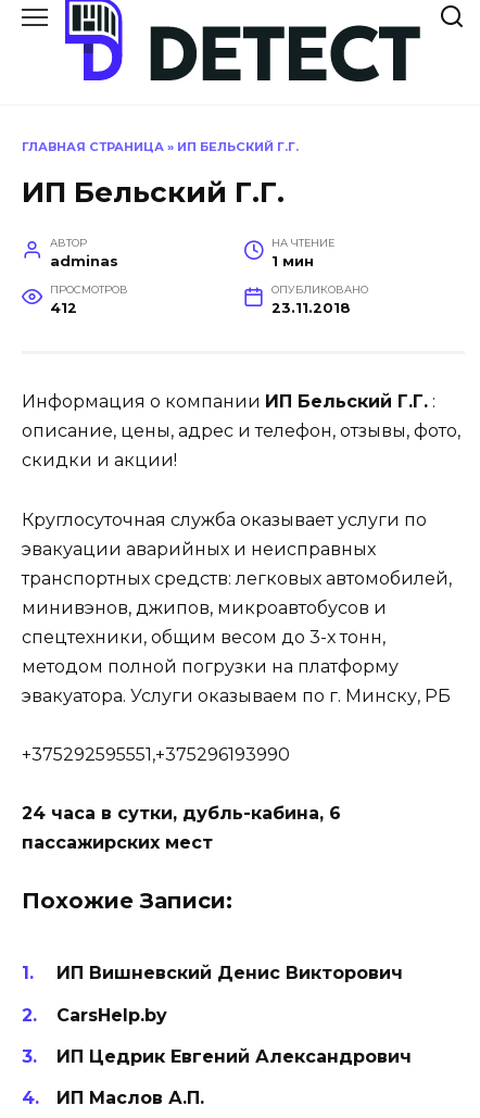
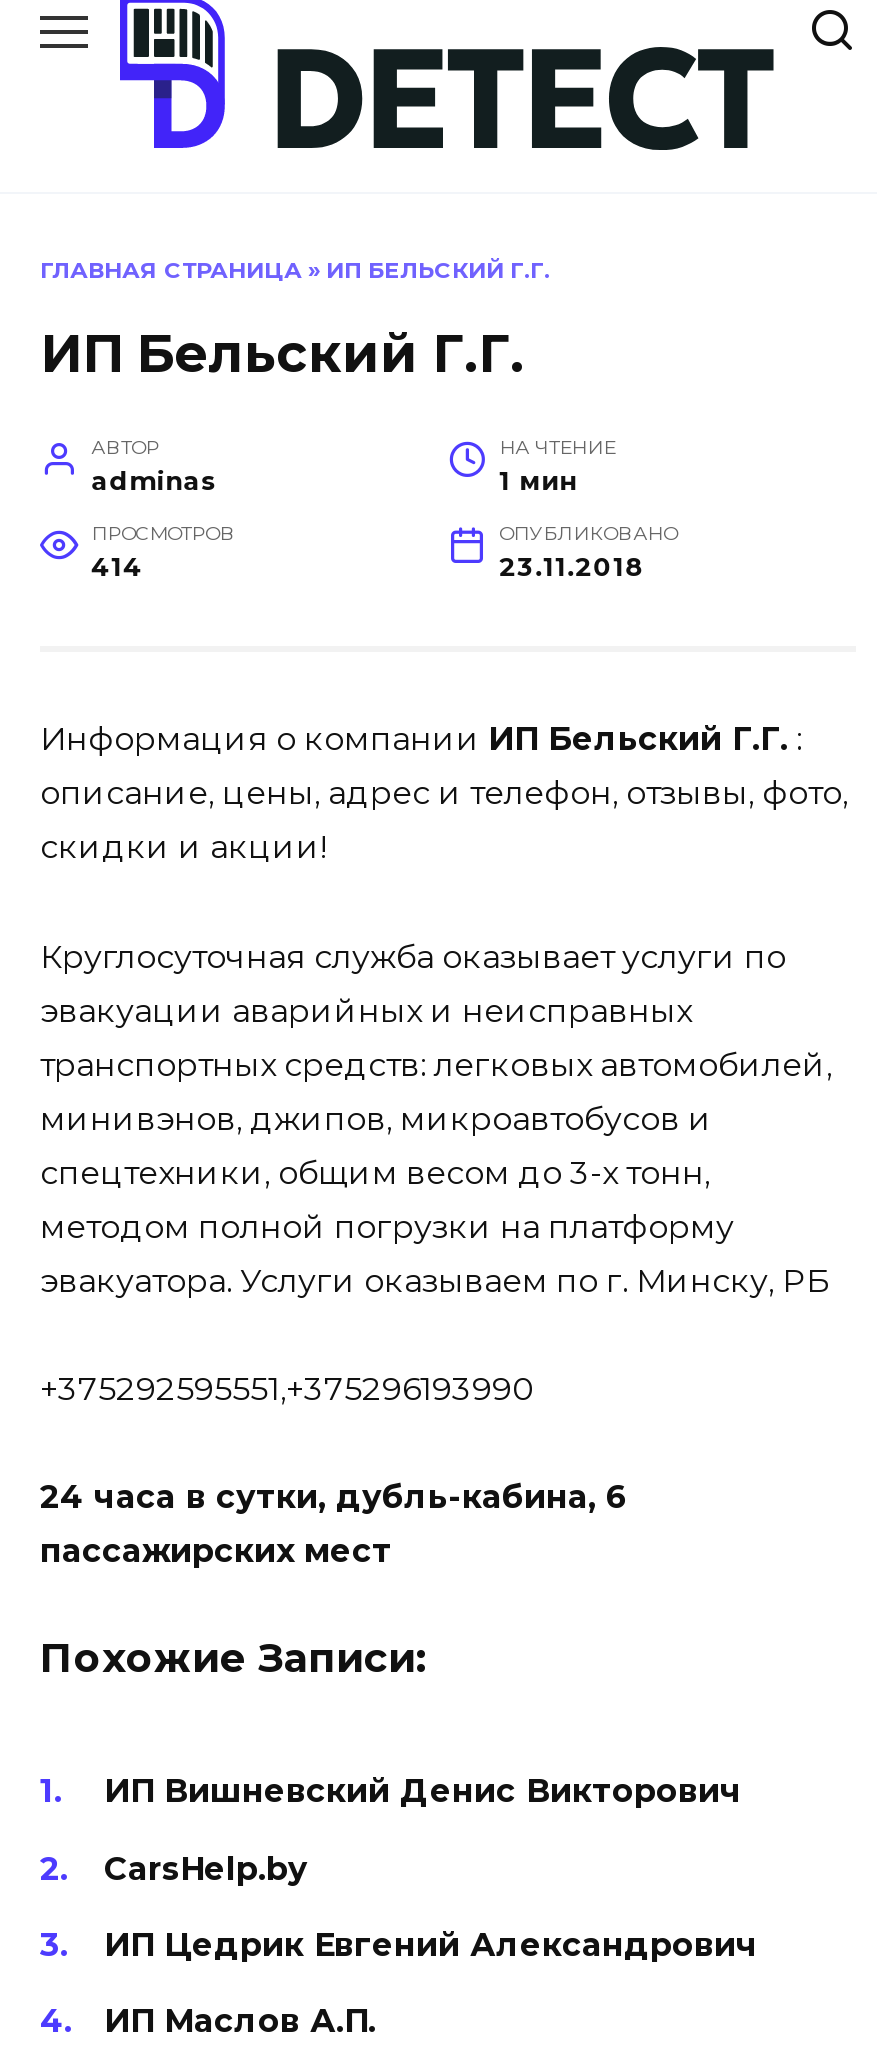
- 412
+ 414
